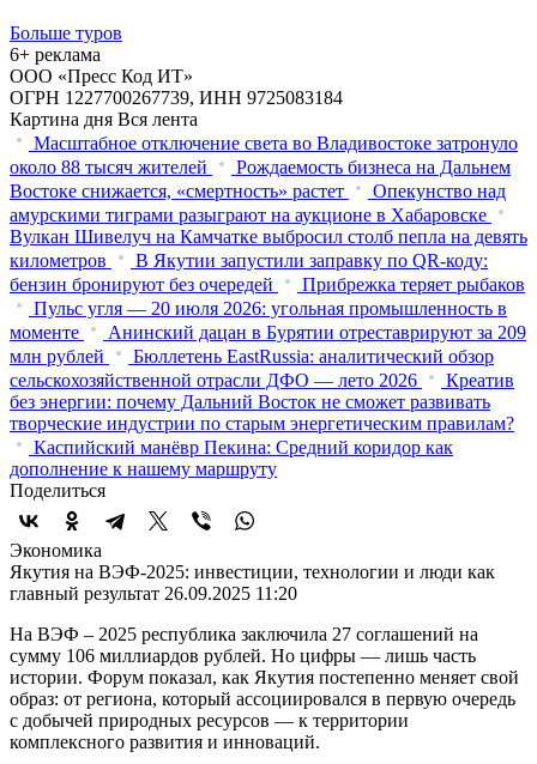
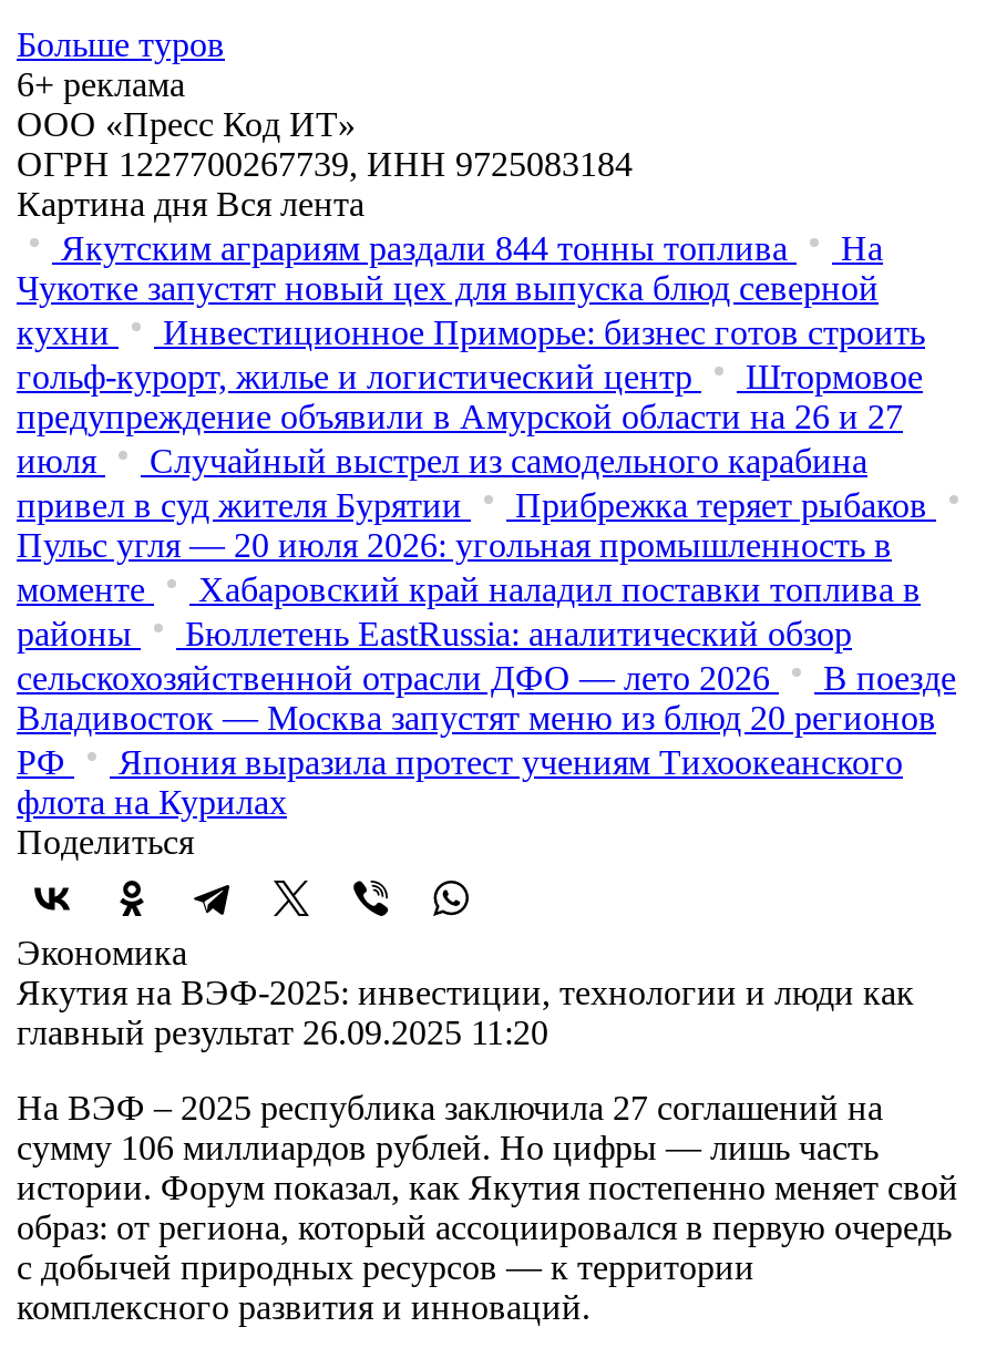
- Масштабное отключение света во Владивостоке затронуло
- около 88 тысяч жителей
- Рождаемость бизнеса на Дальнем
- Востоке снижается, «смертность» растет
- Опекунство над
- амурскими тиграми разыграют на аукционе в Хабаровске
- Вулкан Шивелуч на Камчатке выбросил столб пепла на девять
- километров
- В Якутии запустили заправку по QR-коду:
- бензин бронируют без очередей
+ Якутским аграриям раздали 844 тонны топлива
+ На
+ Чукотке запустят новый цех для выпуска блюд северной
+ кухни
+ Инвестиционное Приморье: бизнес готов строить
+ гольф-курорт, жилье и логистический центр
+ Штормовое
+ предупреждение объявили в Амурской области на 26 и 27
+ июля
+ Случайный выстрел из самодельного карабина
+ привел в суд жителя Бурятии

- Анинский дацан в Бурятии отреставрируют за 209
- млн рублей
+ Хабаровский край наладил поставки топлива в
+ районы

- Креатив
- без энергии: почему Дальний Восток не сможет развивать
- творческие индустрии по старым энергетическим правилам?
- Каспийский манёвр Пекина: Средний коридор как
- дополнение к нашему маршруту
+ В поезде
+ Владивосток — Москва запустят меню из блюд 20 регионов
+ РФ
+ Япония выразила протест учениям Тихоокеанского
+ флота на Курилах
